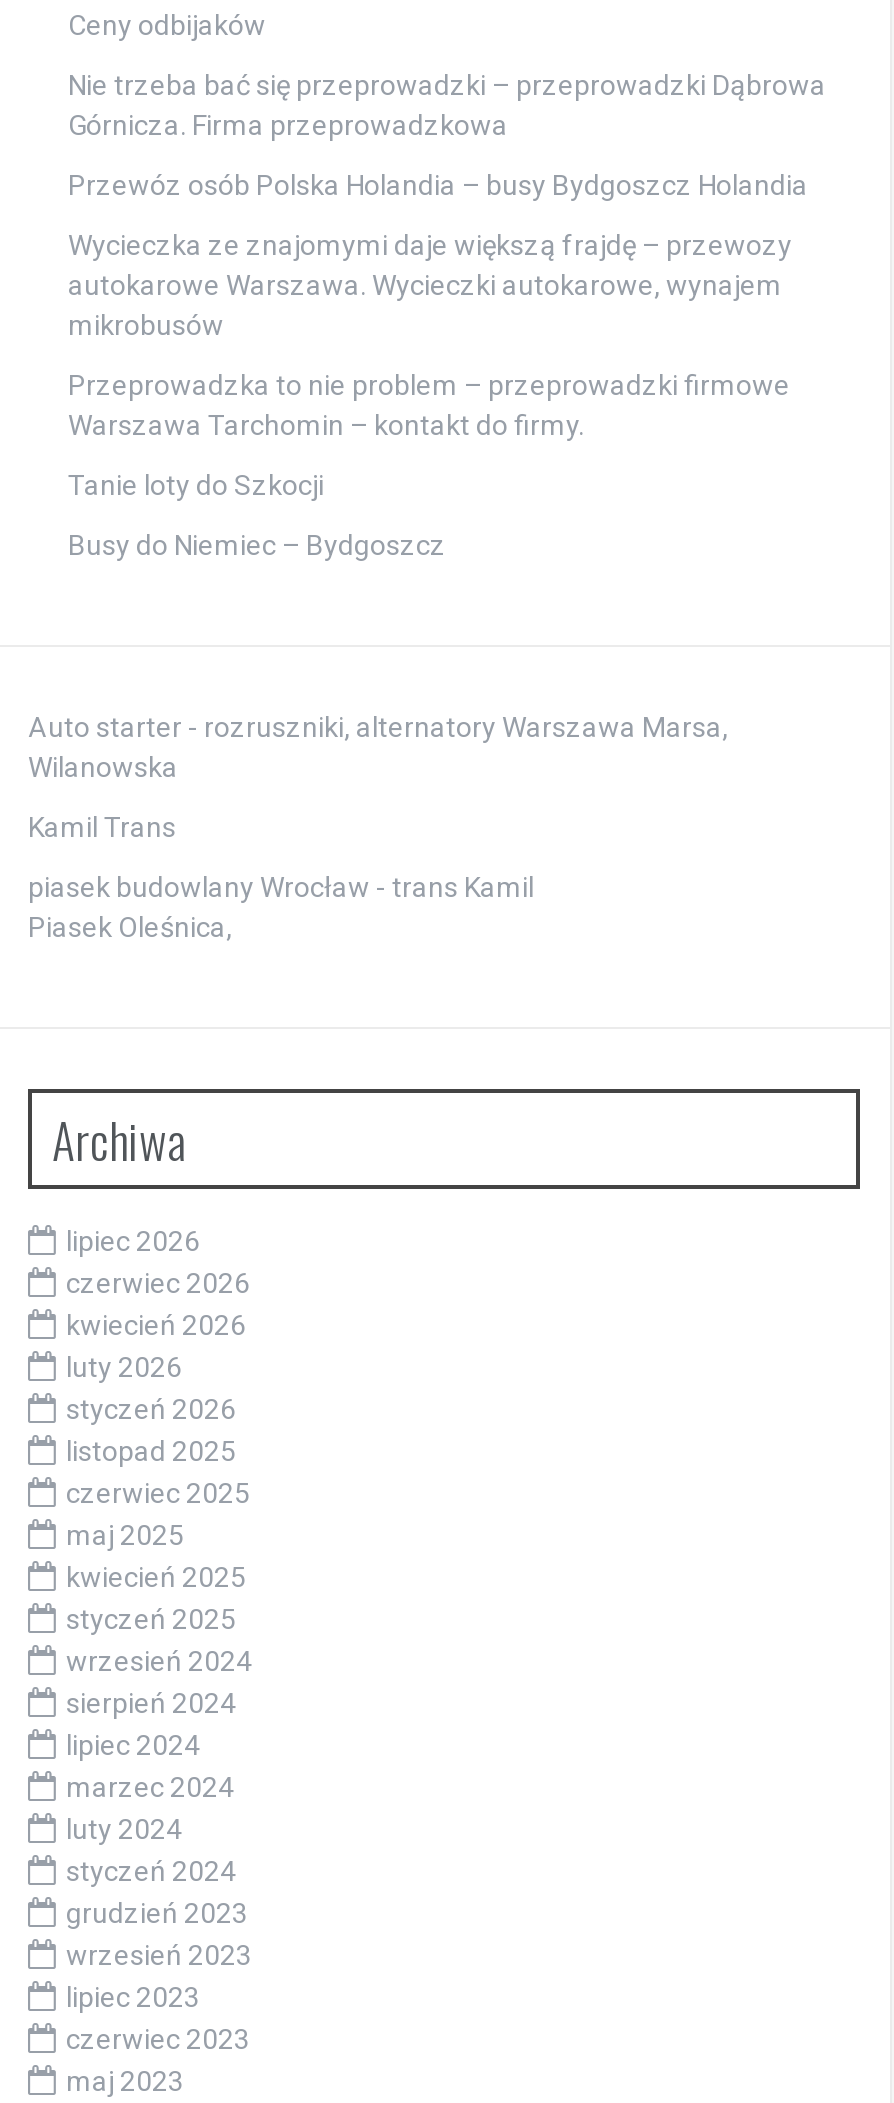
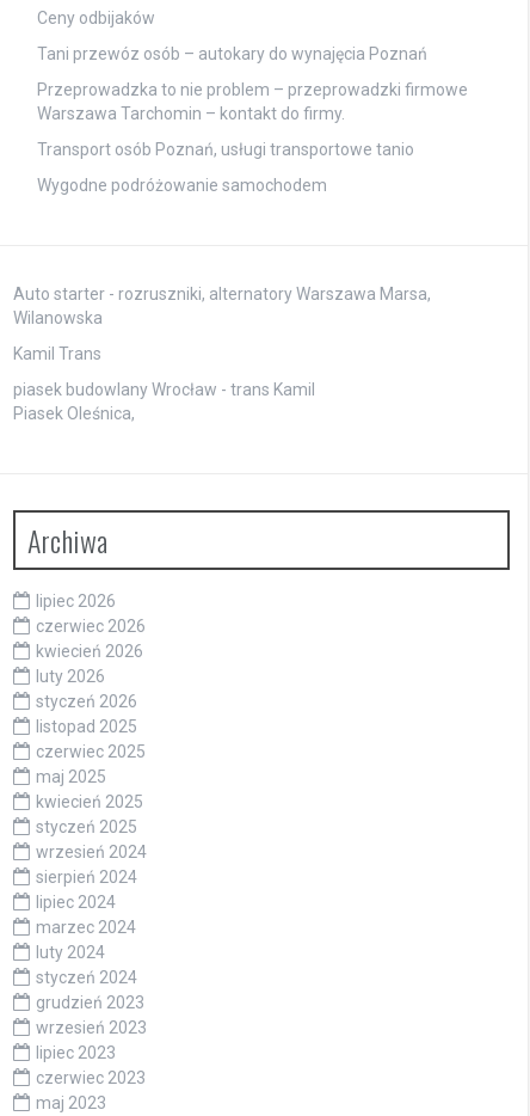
- Nie trzeba bać się przeprowadzki – przeprowadzki Dąbrowa
- Górnicza. Firma przeprowadzkowa
- Przewóz osób Polska Holandia – busy Bydgoszcz Holandia
- Wycieczka ze znajomymi daje większą frajdę – przewozy
- autokarowe Warszawa. Wycieczki autokarowe, wynajem
- mikrobusów
+ Tani przewóz osób – autokary do wynajęcia Poznań

- Tanie loty do Szkocji
+ Transport osób Poznań, usługi transportowe tanio

- Busy do Niemiec – Bydgoszcz
+ Wygodne podróżowanie samochodem
